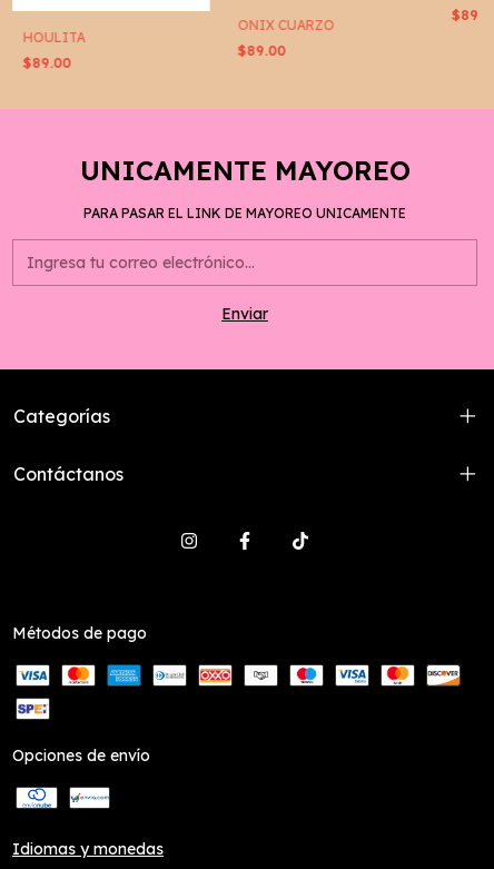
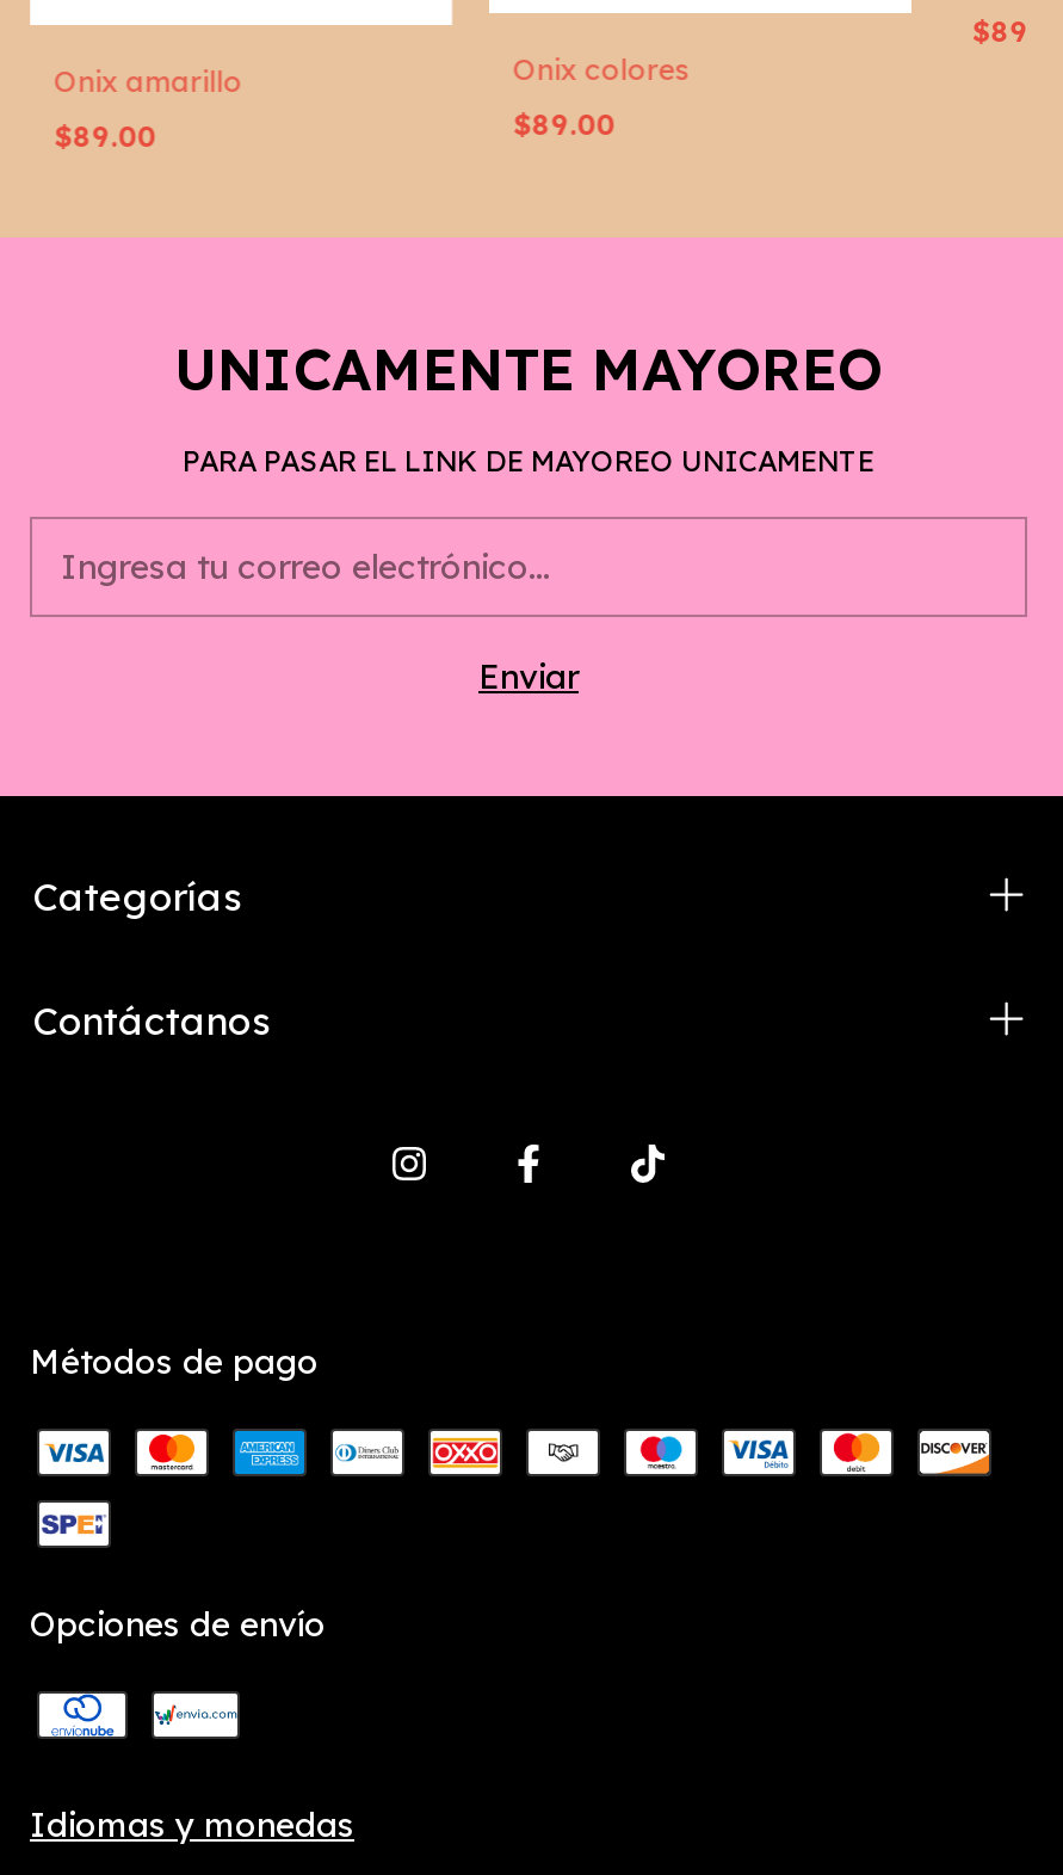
- ONIX CUARZO
+ Onix colores

- HOULITA
+ Onix amarillo
